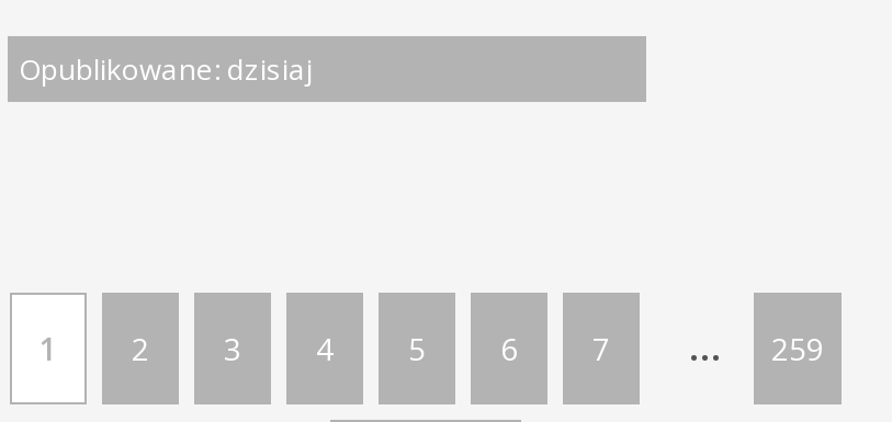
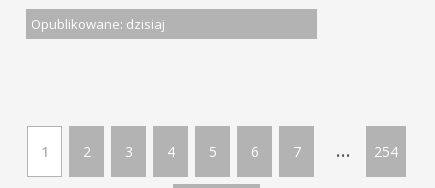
- 259
+ 254
